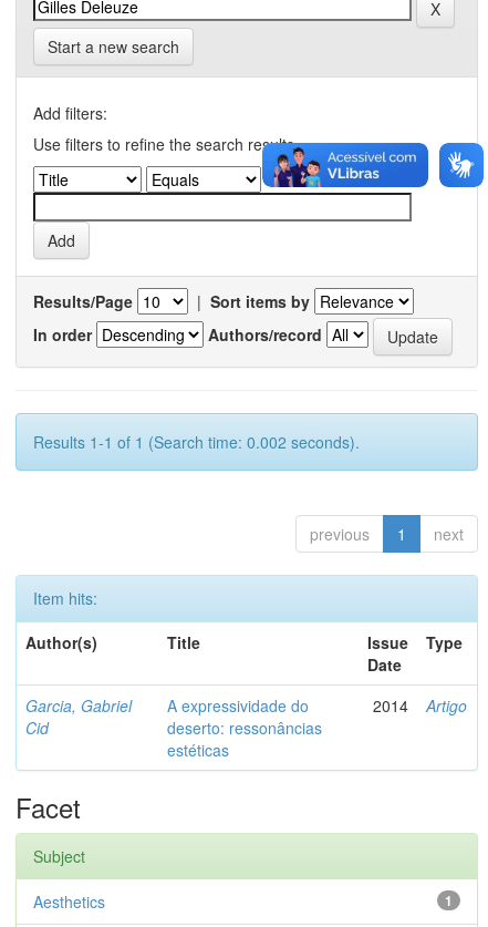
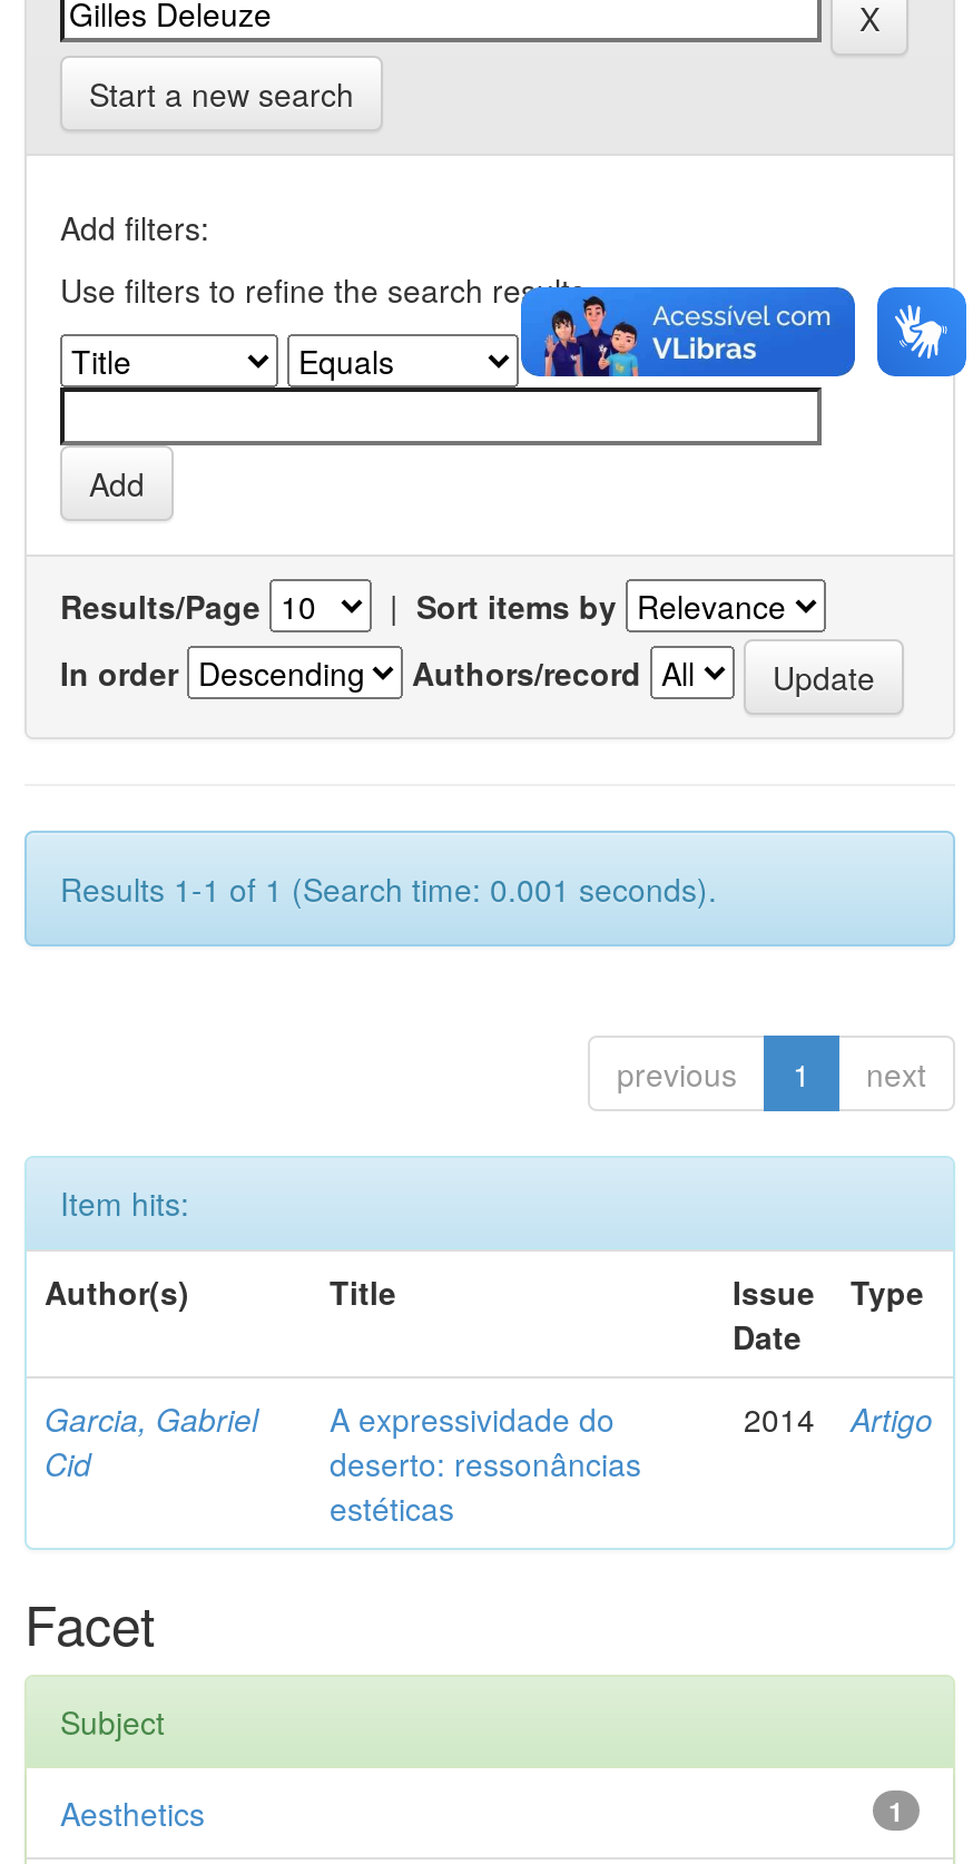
- Results 1-1 of 1 (Search time: 0.002 seconds).
+ Results 1-1 of 1 (Search time: 0.001 seconds).
